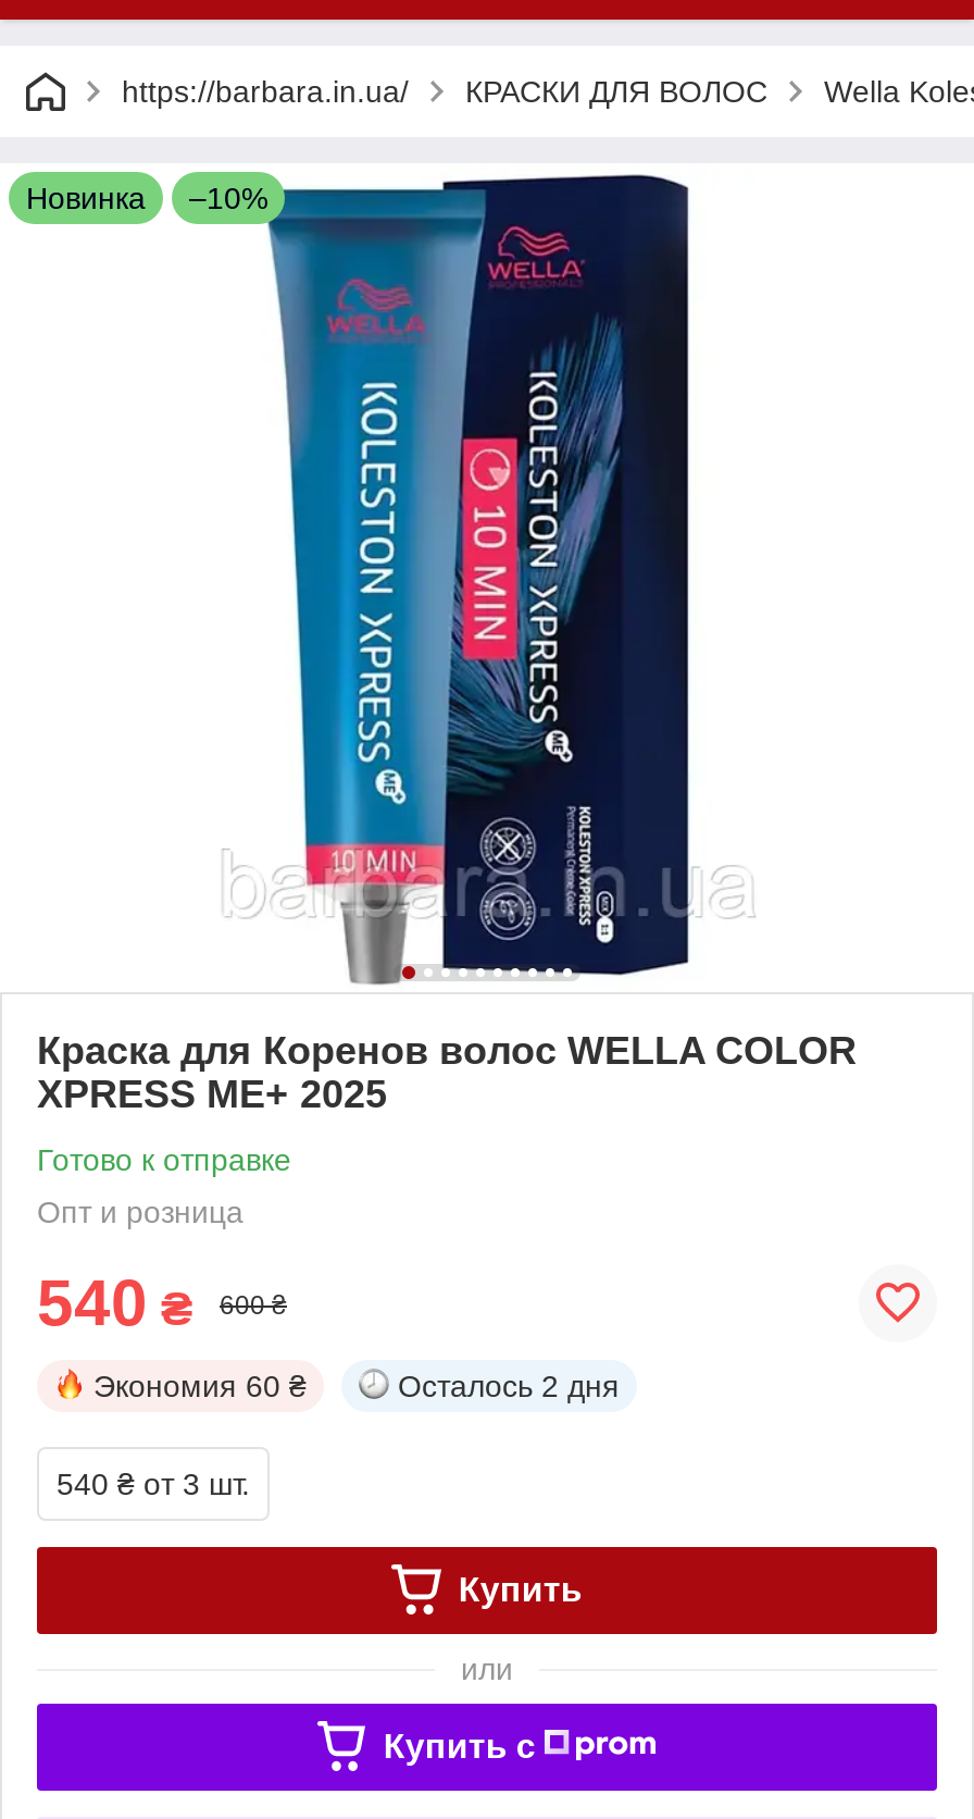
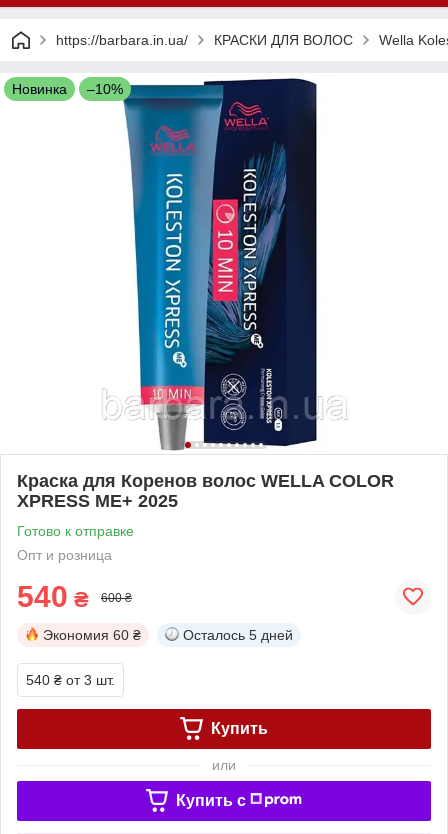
- Осталось 2 дня
+ Осталось 5 дней
